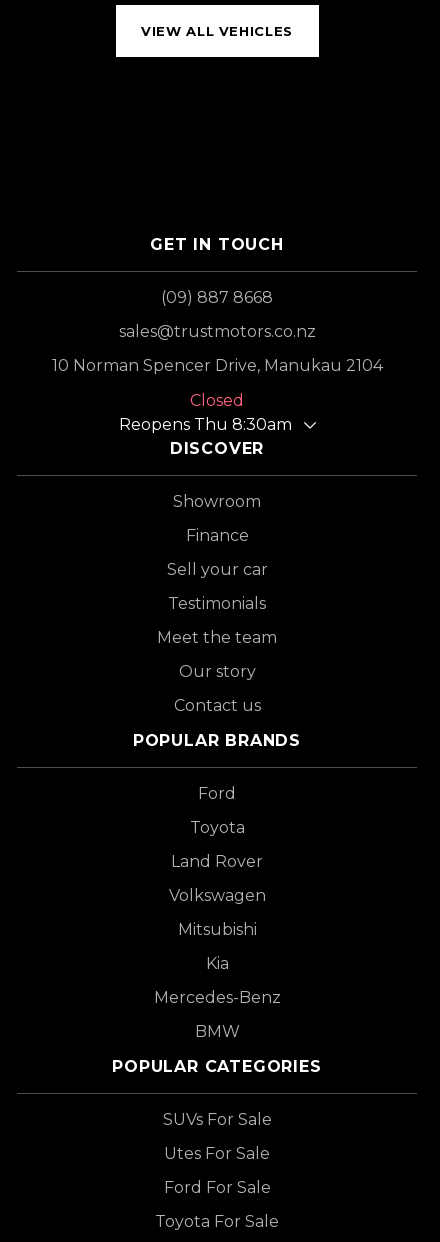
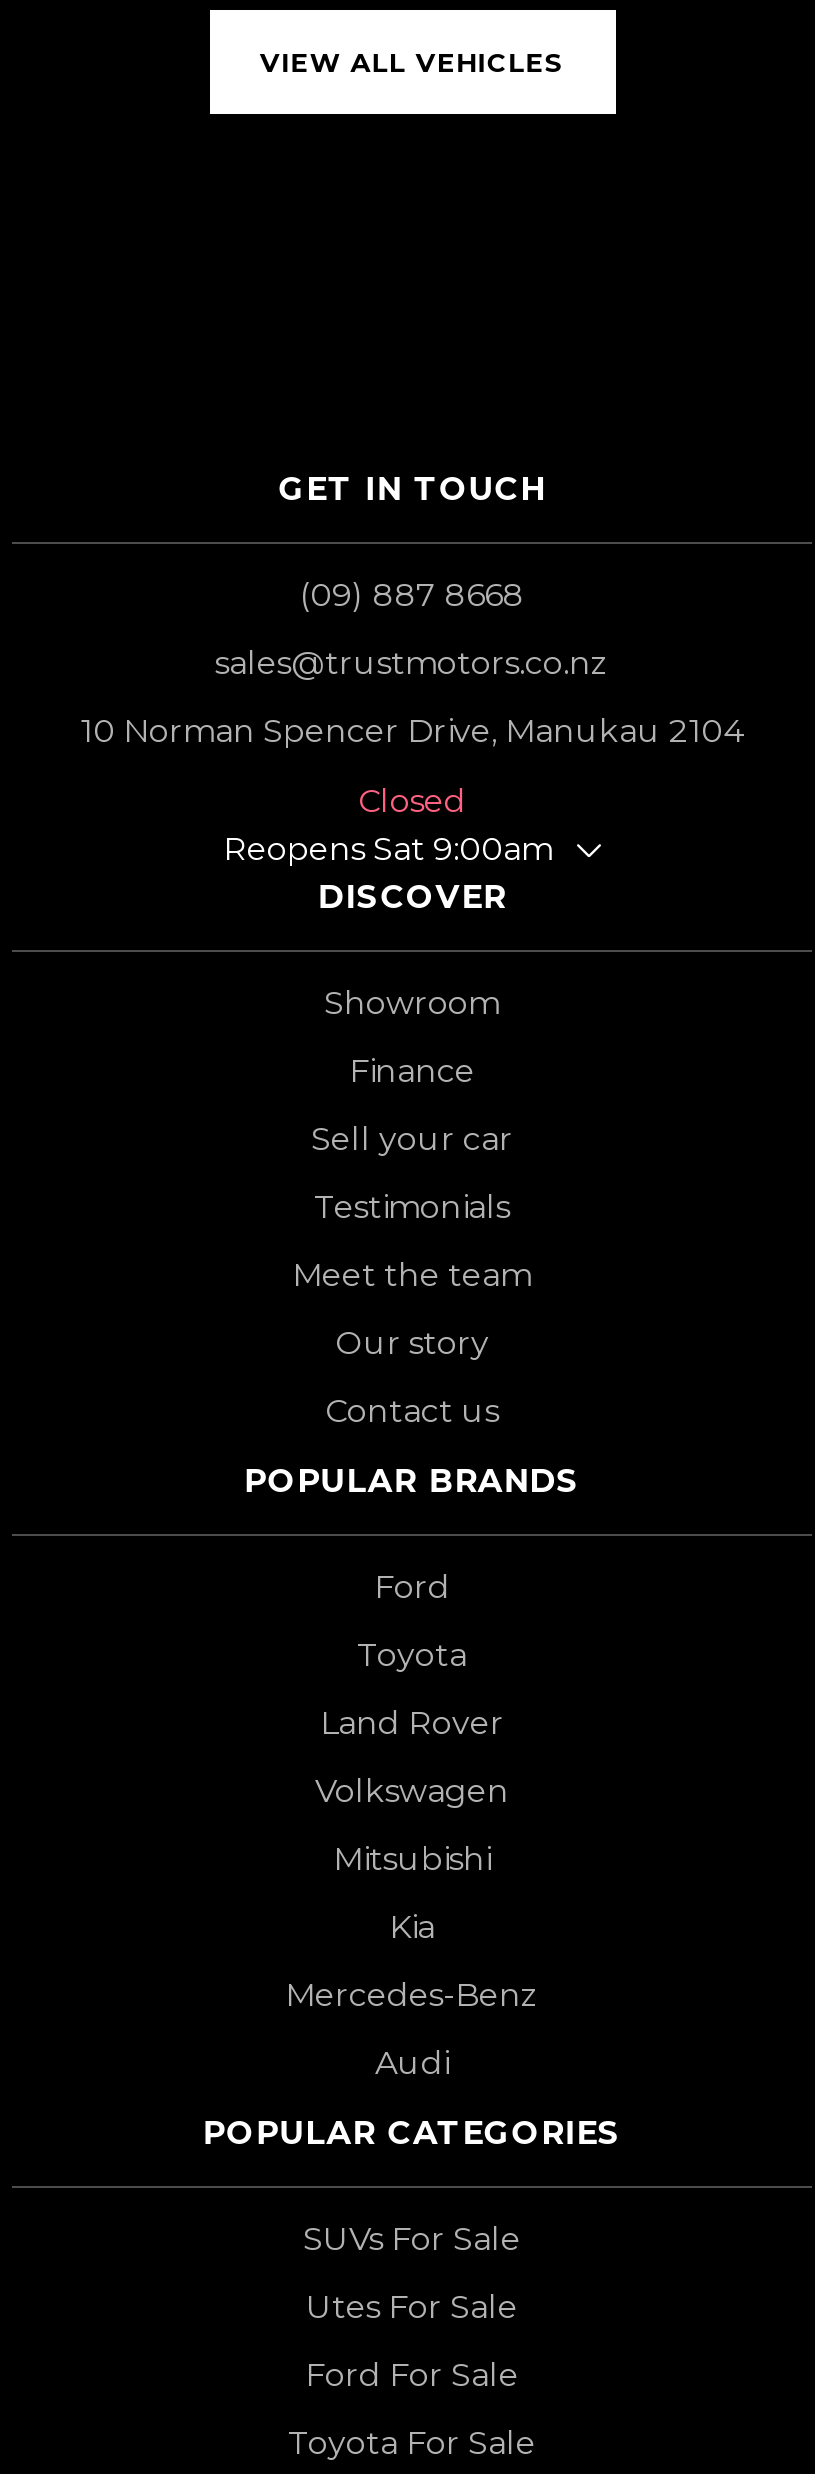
- Reopens Thu 8:30am
+ Reopens Sat 9:00am

- BMW
+ Audi
